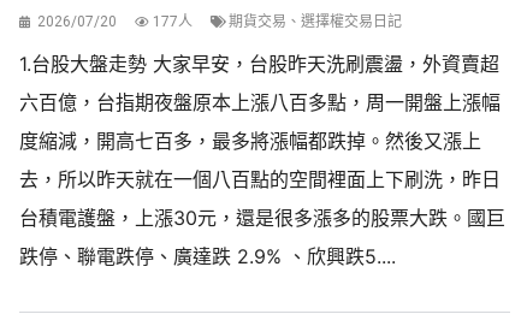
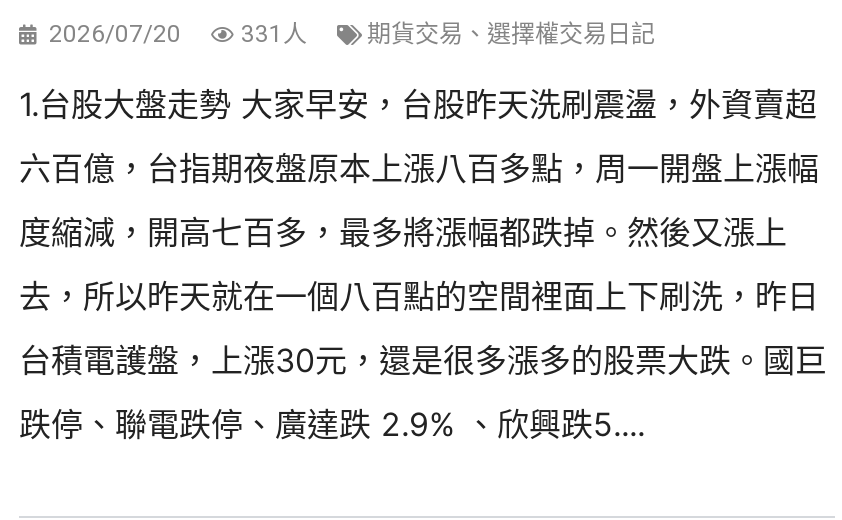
- 177人
+ 331人
